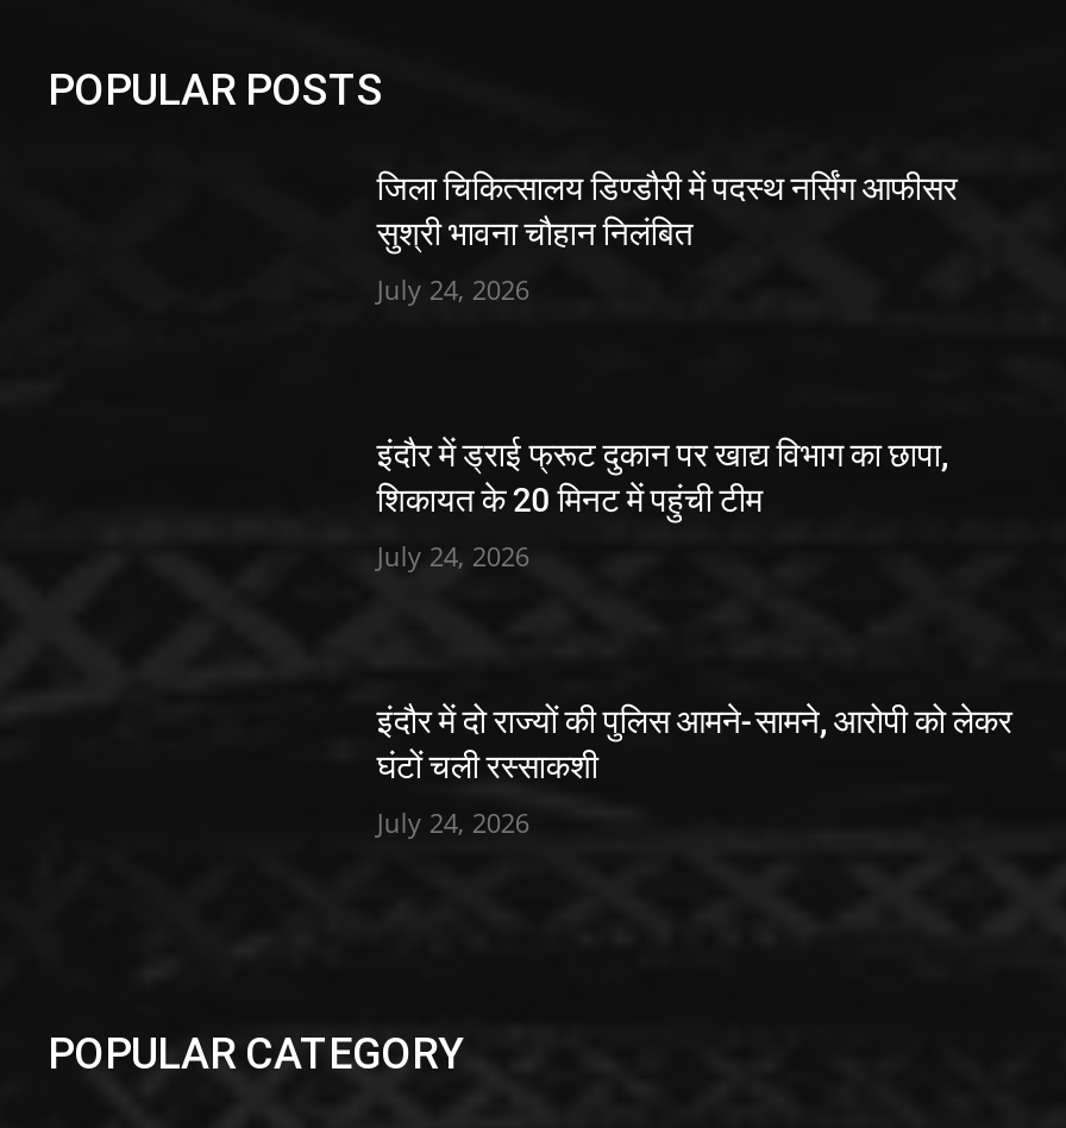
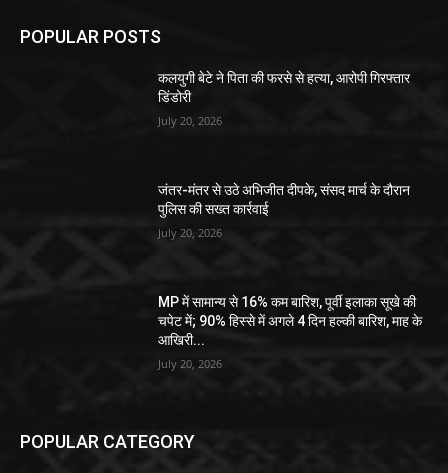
- जिला चिकित्सालय डिण्डौरी में पदस्थ नर्सिंग आफीसर
- सुश्री भावना चौहान निलंबित
+ कलयुगी बेटे ने पिता की फरसे से हत्या, आरोपी गिरफ्तार
+ डिंडोरी

- July 24, 2026
+ July 20, 2026

- इंदौर में ड्राई फ्रूट दुकान पर खाद्य विभाग का छापा,
- शिकायत के 20 मिनट में पहुंची टीम
+ जंतर-मंतर से उठे अभिजीत दीपके, संसद मार्च के दौरान
+ पुलिस की सख्त कार्रवाई

- July 24, 2026
+ July 20, 2026

- इंदौर में दो राज्यों की पुलिस आमने-सामने, आरोपी को लेकर
- घंटों चली रस्साकशी
+ MP में सामान्य से 16% कम बारिश, पूर्वी इलाका सूखे की
+ चपेट में; 90% हिस्से में अगले 4 दिन हल्की बारिश, माह के
+ आखिरी...

- July 24, 2026
+ July 20, 2026
